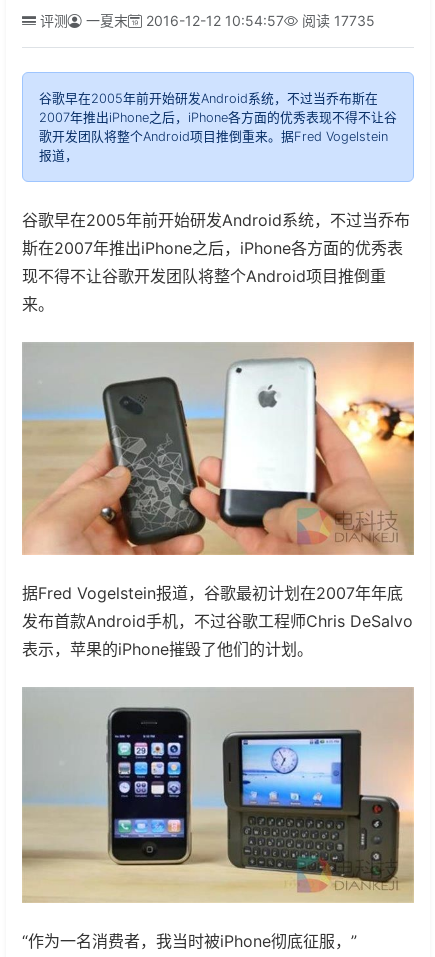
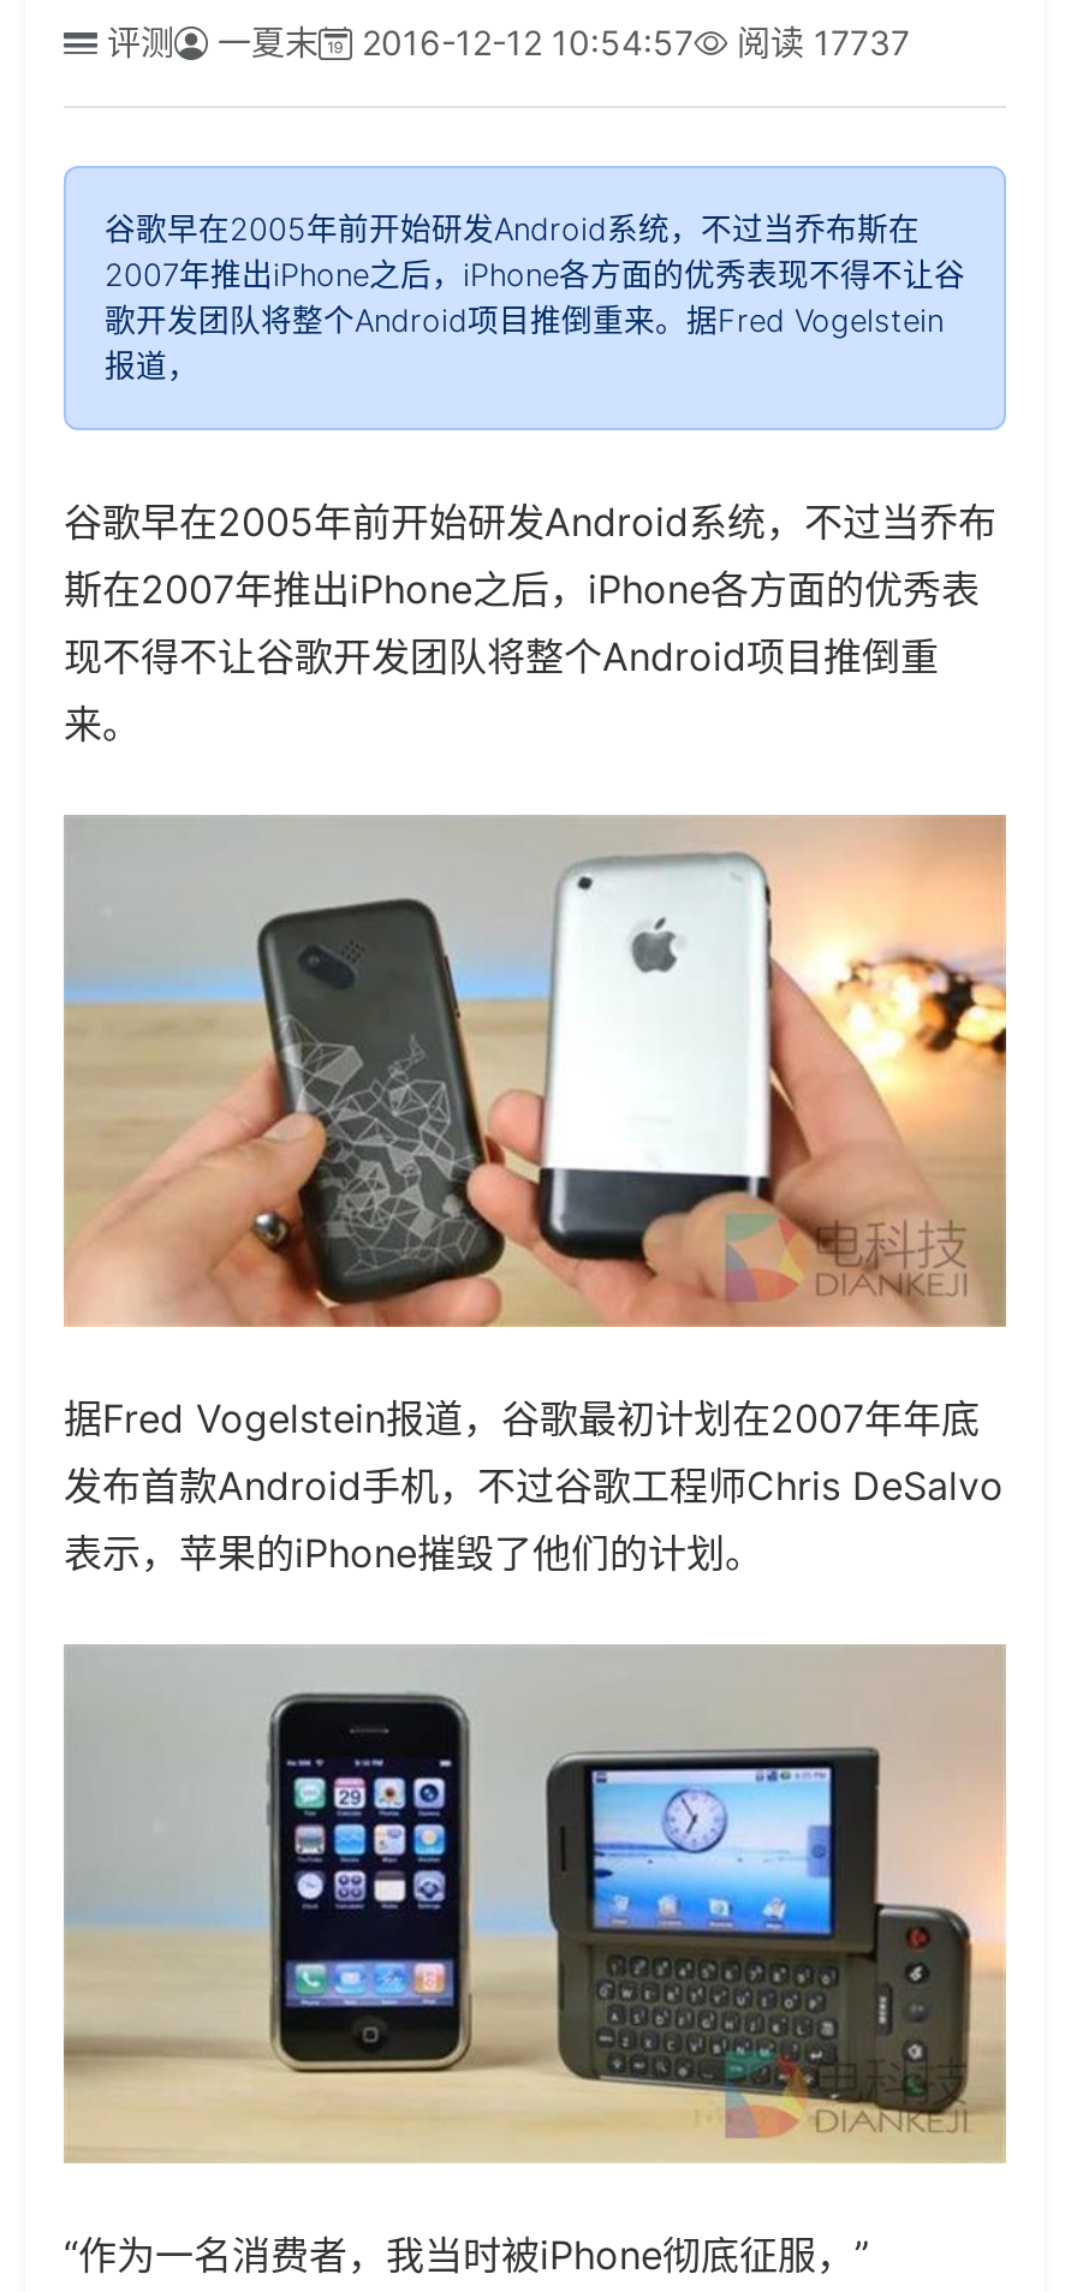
- 评测 一夏末 2016-12-12 10:54:57 阅读17735
+ 评测 一夏末 2016-12-12 10:54:57 阅读17737
